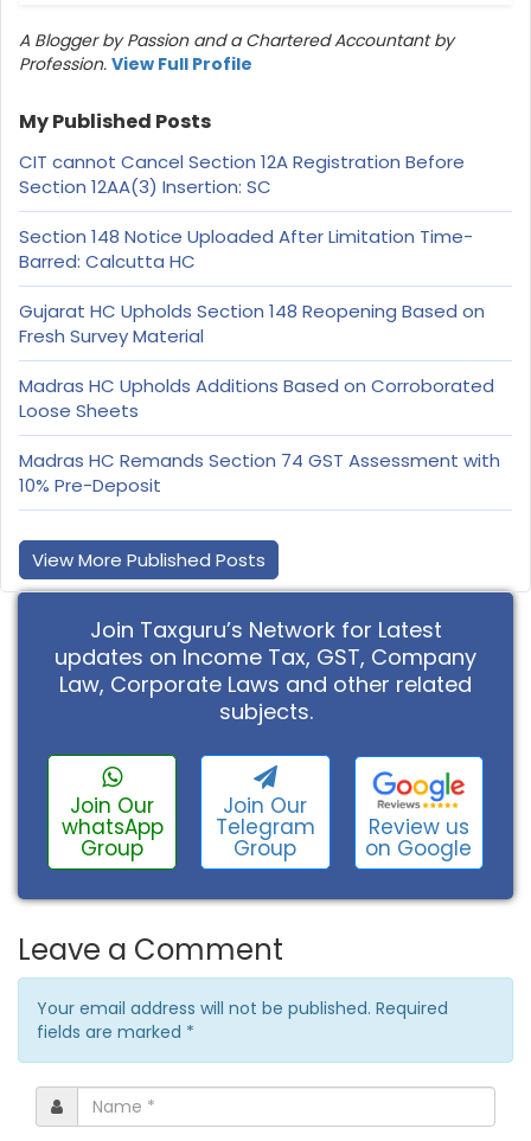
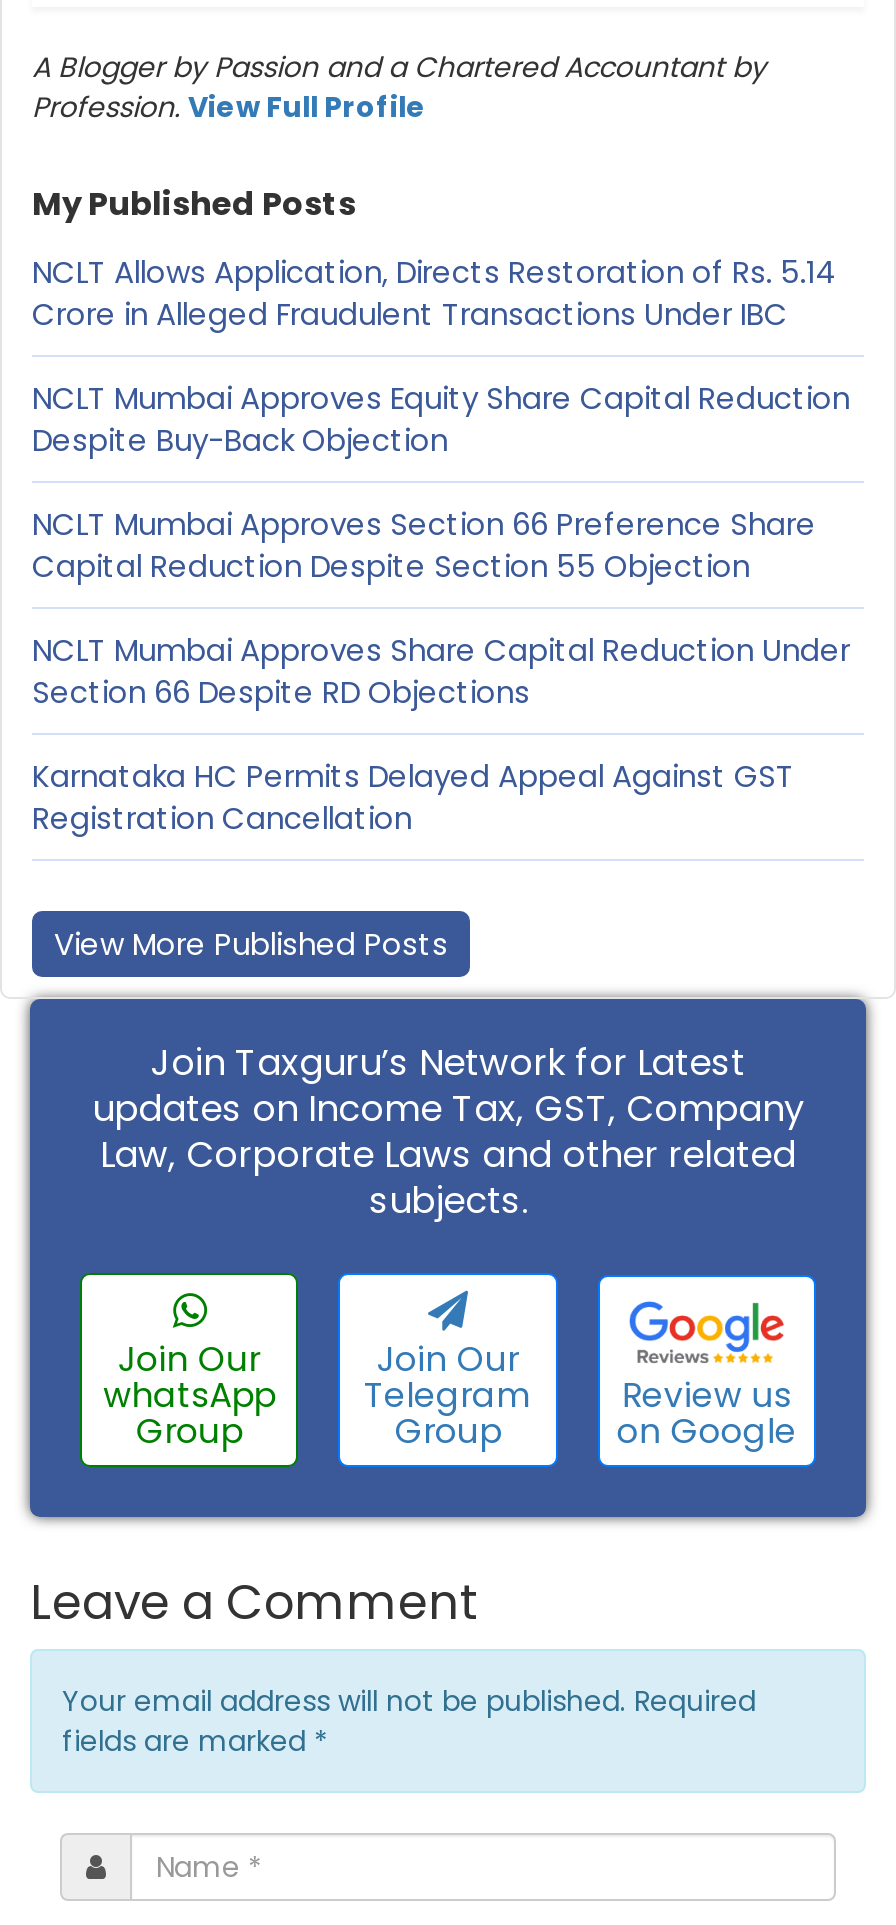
- CIT cannot Cancel Section 12A Registration Before
- Section 12AA(3) Insertion: SC
+ NCLT Allows Application, Directs Restoration of Rs. 5.14
+ Crore in Alleged Fraudulent Transactions Under IBC

- Section 148 Notice Uploaded After Limitation Time-
- Barred: Calcutta HC
+ NCLT Mumbai Approves Equity Share Capital Reduction
+ Despite Buy-Back Objection

- Gujarat HC Upholds Section 148 Reopening Based on
- Fresh Survey Material
+ NCLT Mumbai Approves Section 66 Preference Share
+ Capital Reduction Despite Section 55 Objection

- Madras HC Upholds Additions Based on Corroborated
- Loose Sheets
+ NCLT Mumbai Approves Share Capital Reduction Under
+ Section 66 Despite RD Objections

- Madras HC Remands Section 74 GST Assessment with
- 10% Pre-Deposit
+ Karnataka HC Permits Delayed Appeal Against GST
+ Registration Cancellation
